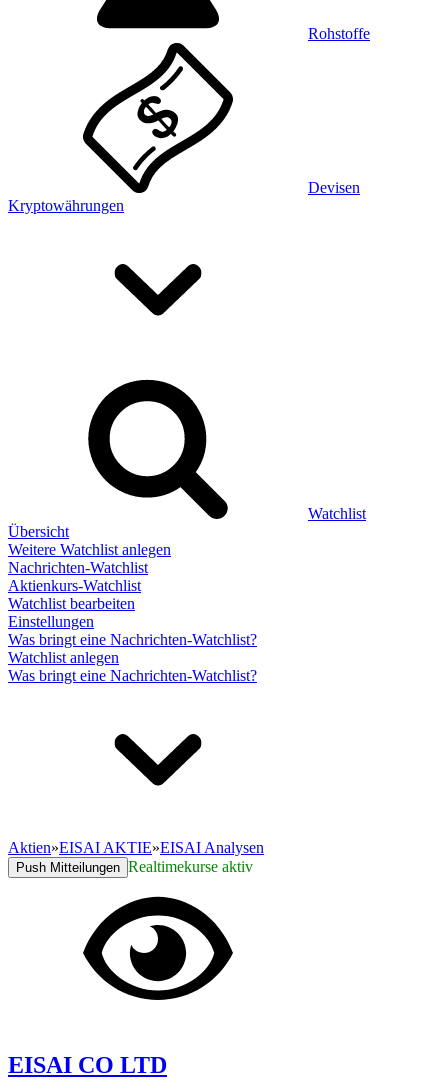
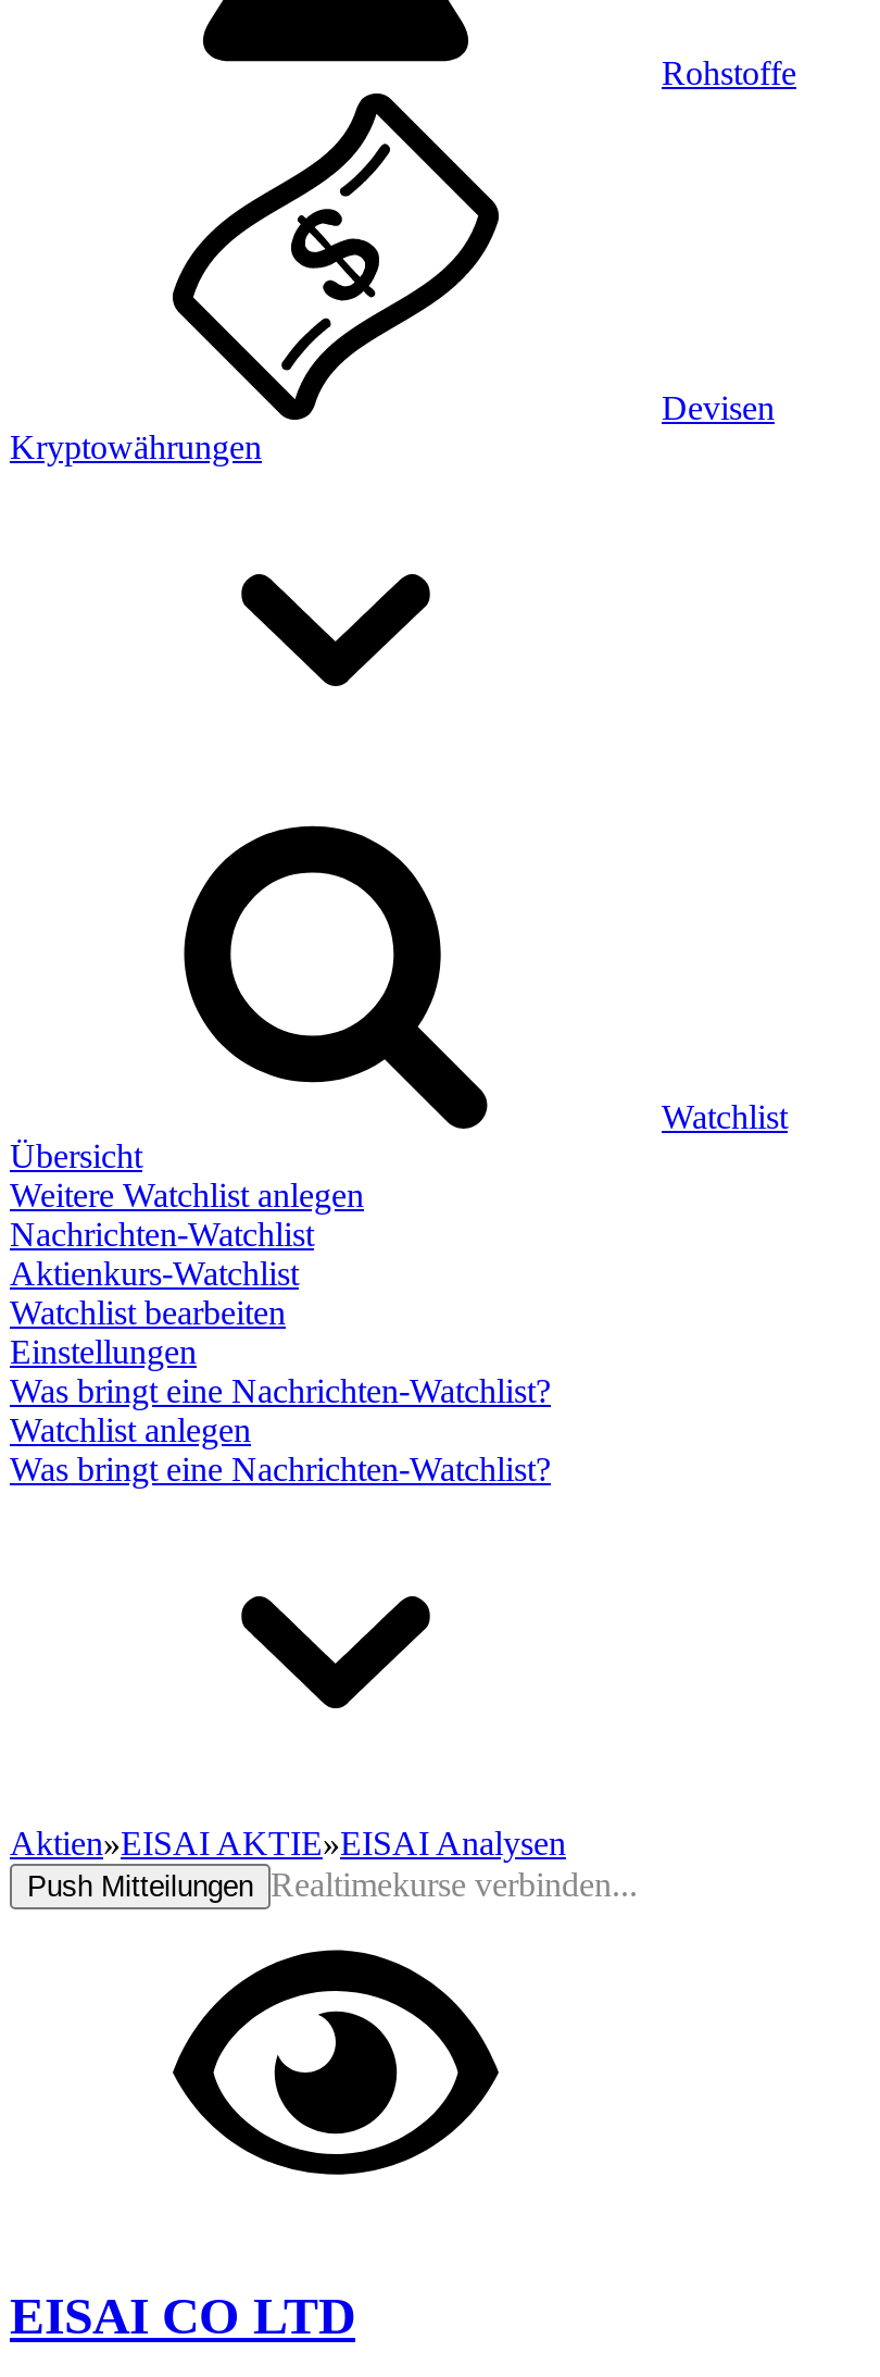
- Push Mitteilungen Realtimekurse aktiv
+ Push Mitteilungen Realtimekurse verbinden...
